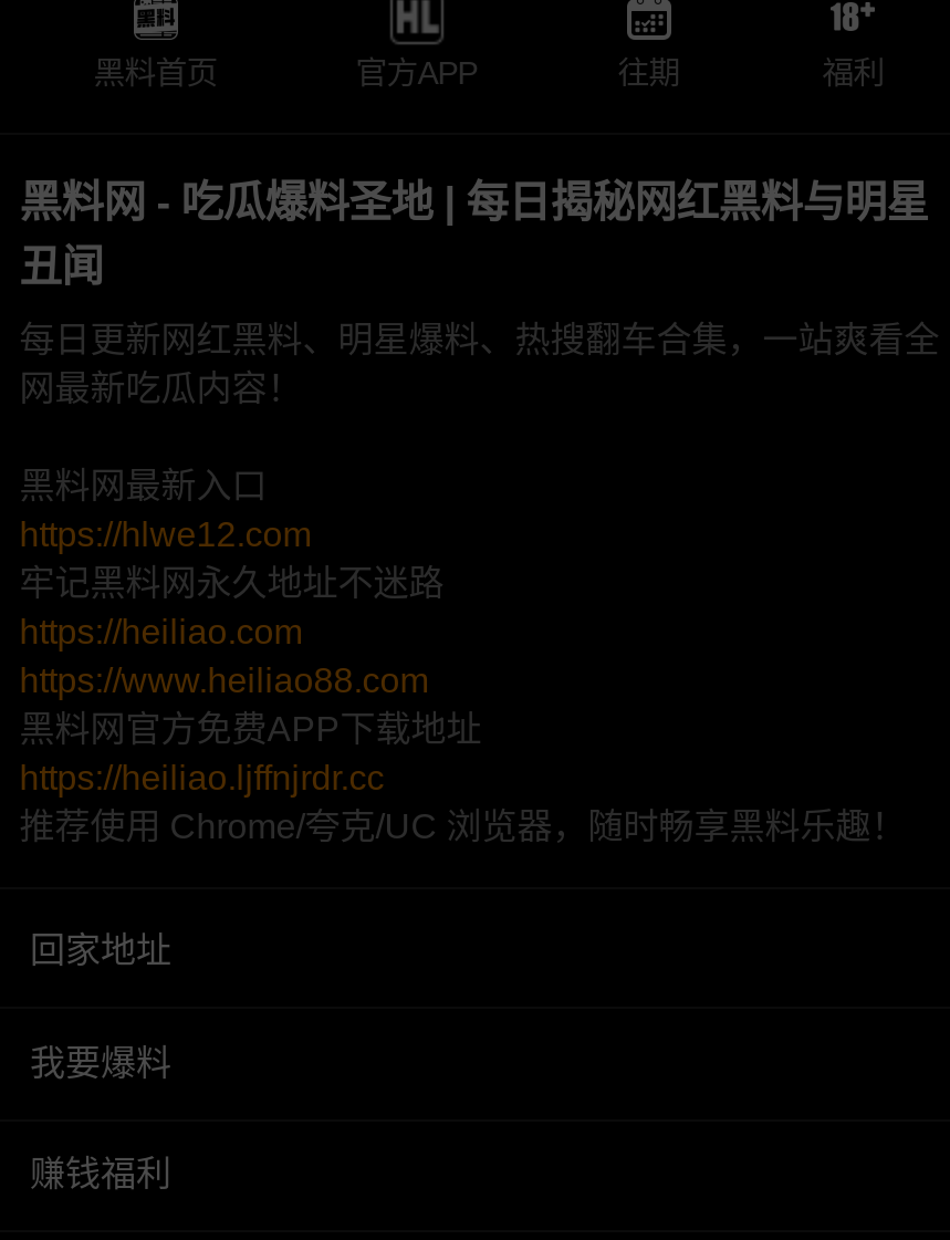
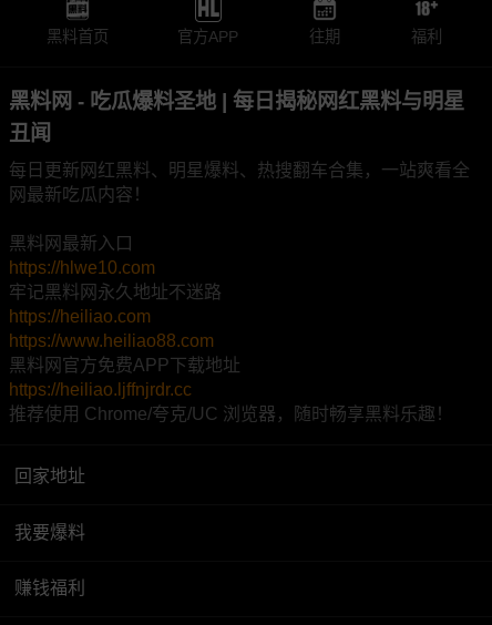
- https://hlwe12.com
+ https://hlwe10.com
